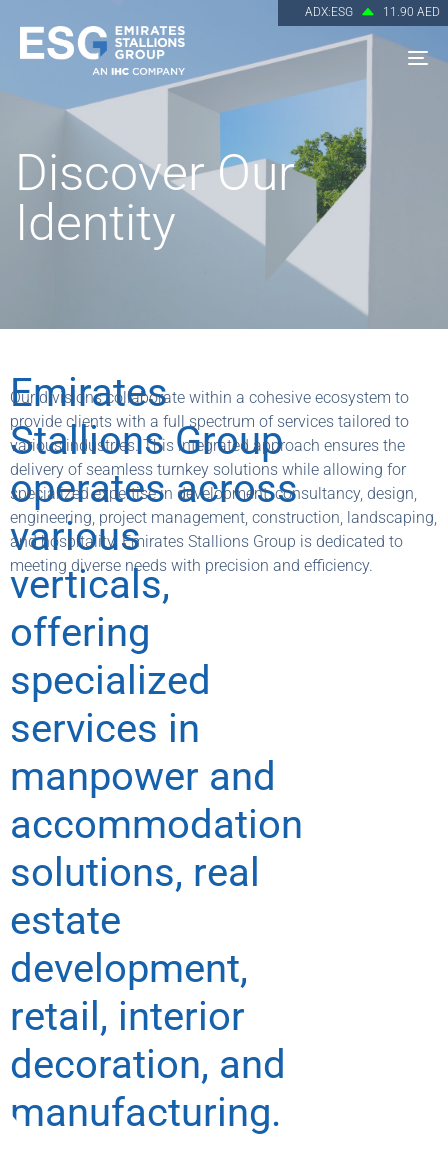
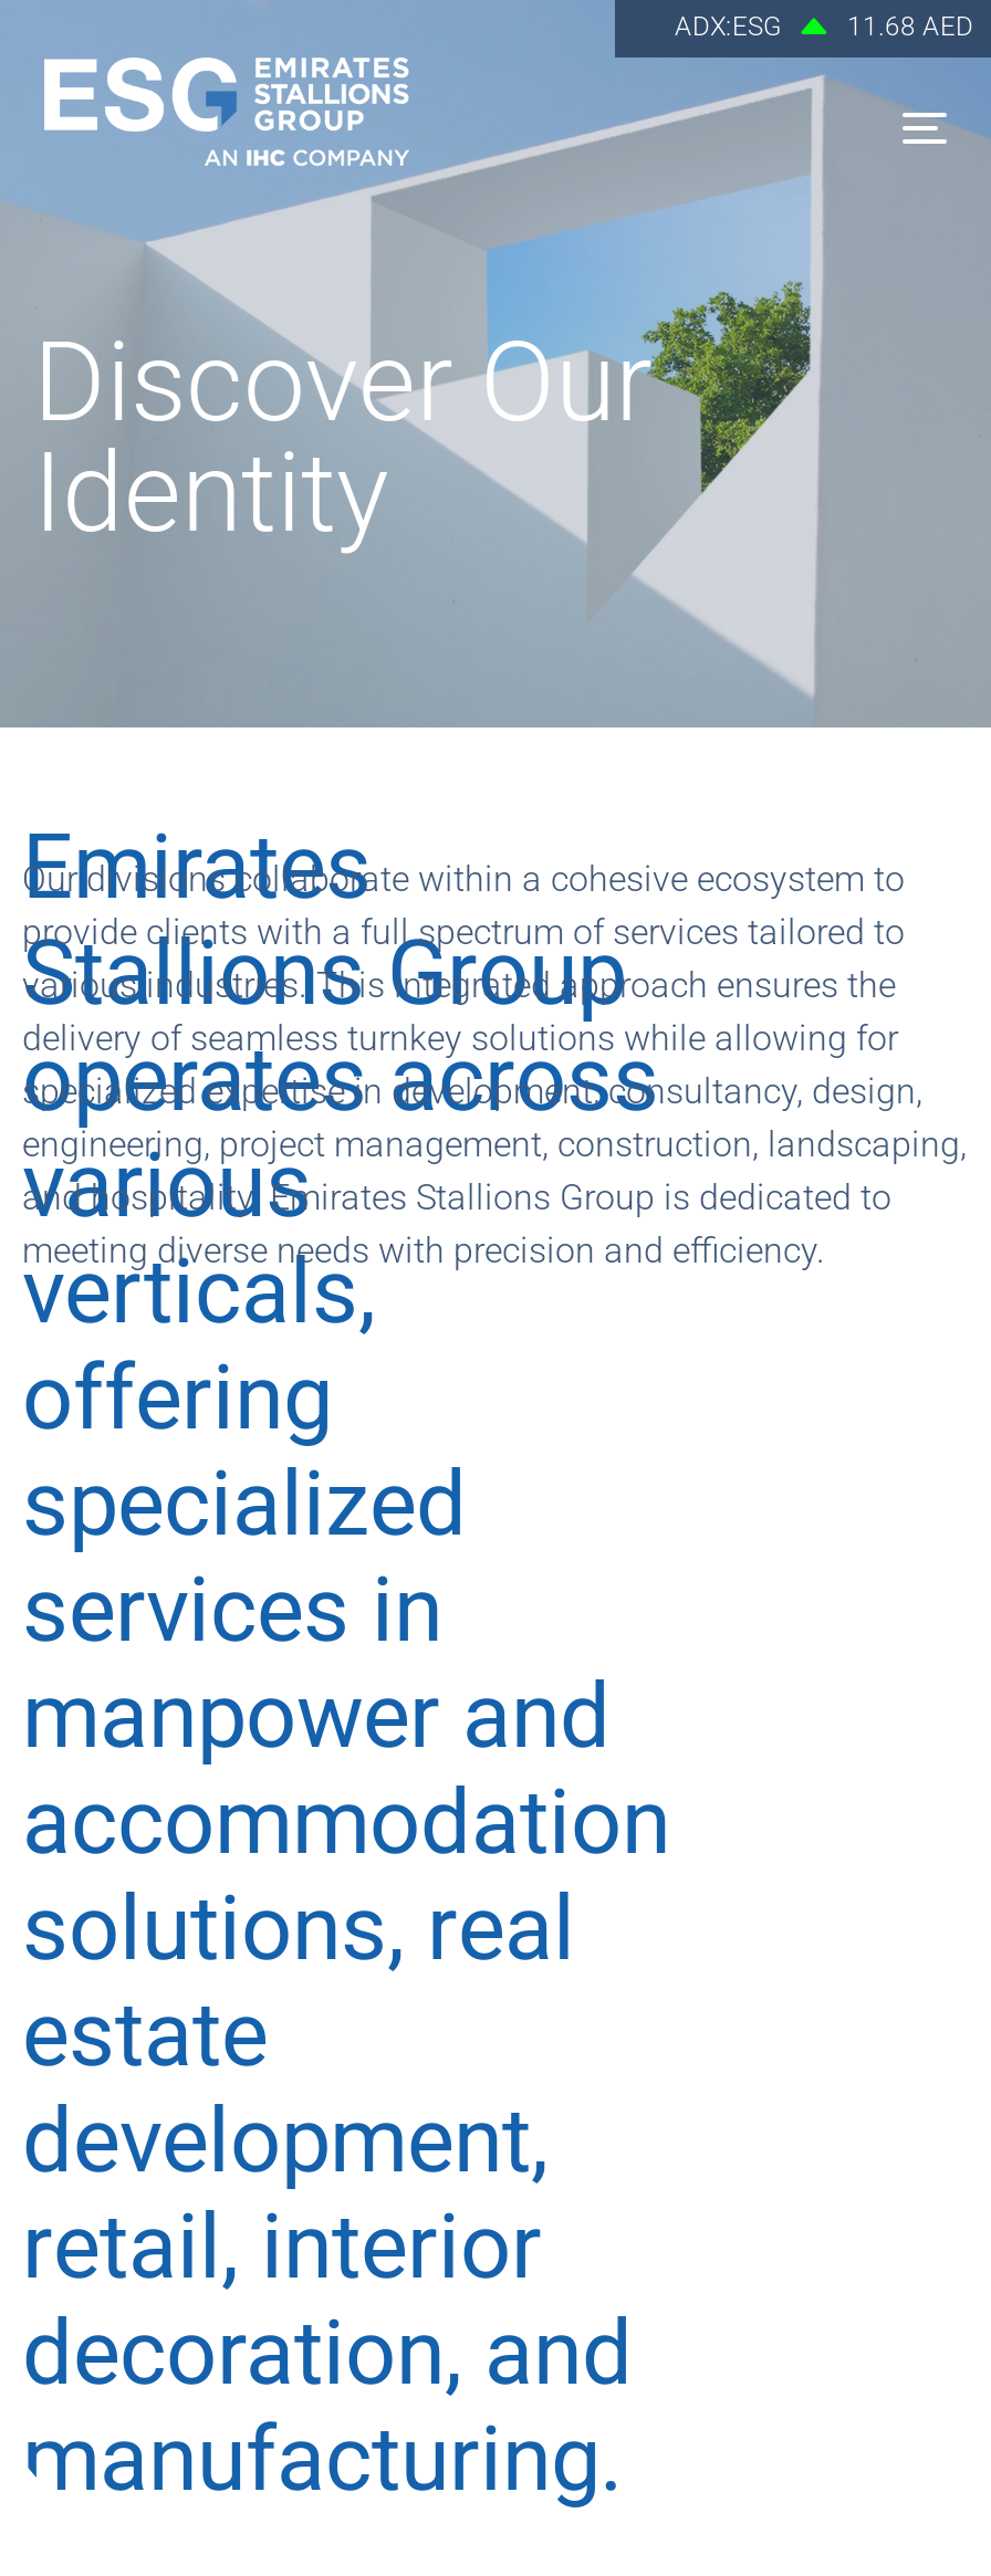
- ADX:ESG 11.90 AED
+ ADX:ESG 11.68 AED
